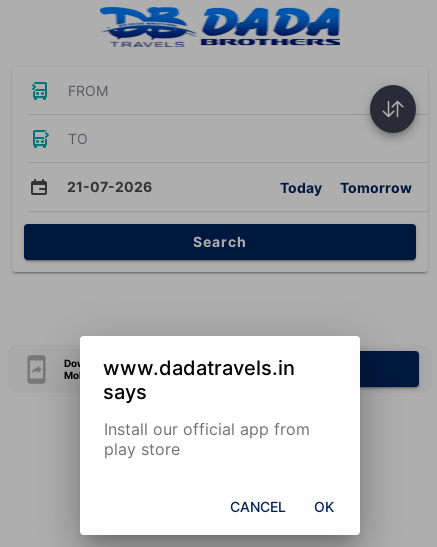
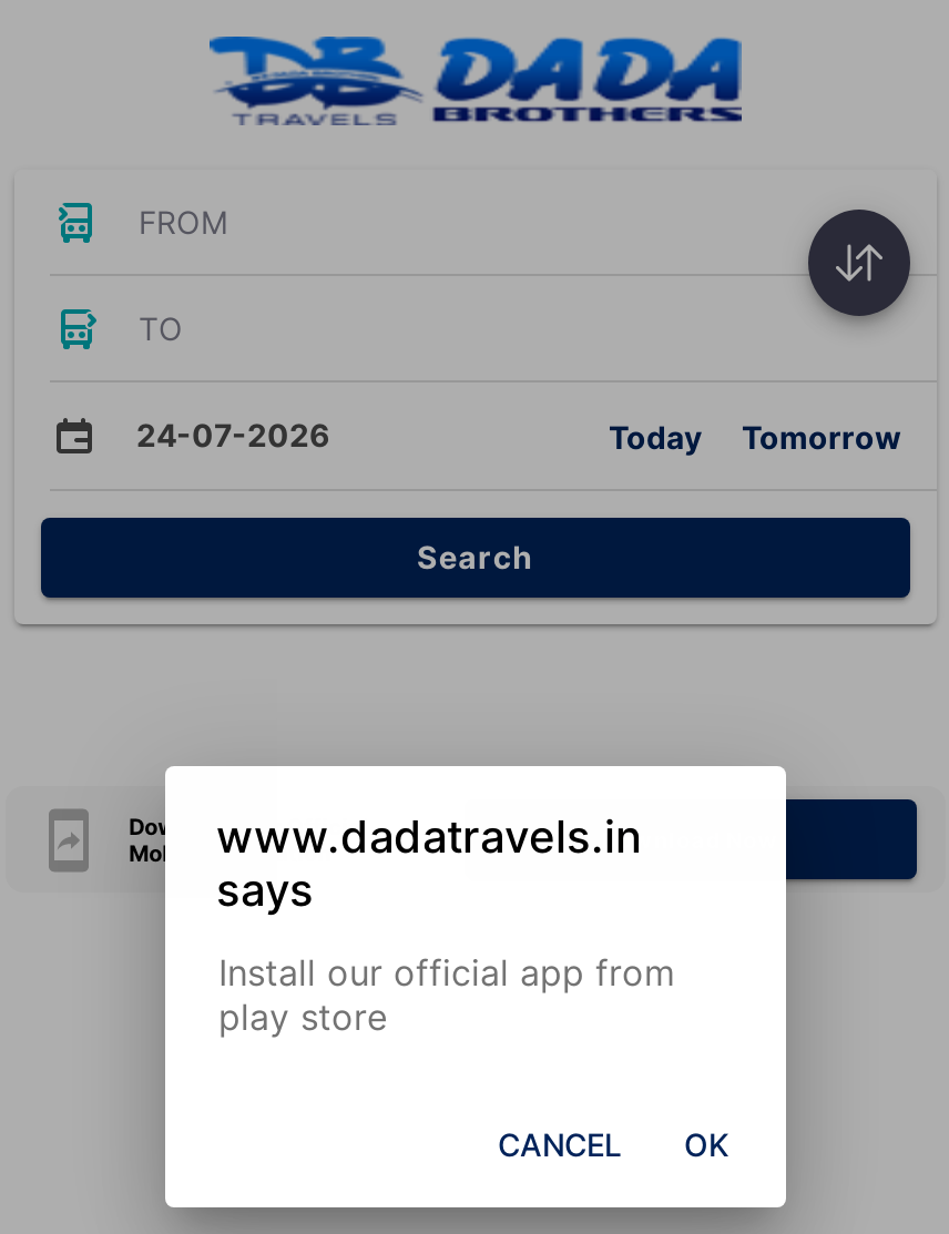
- 21-07-2026
+ 24-07-2026
